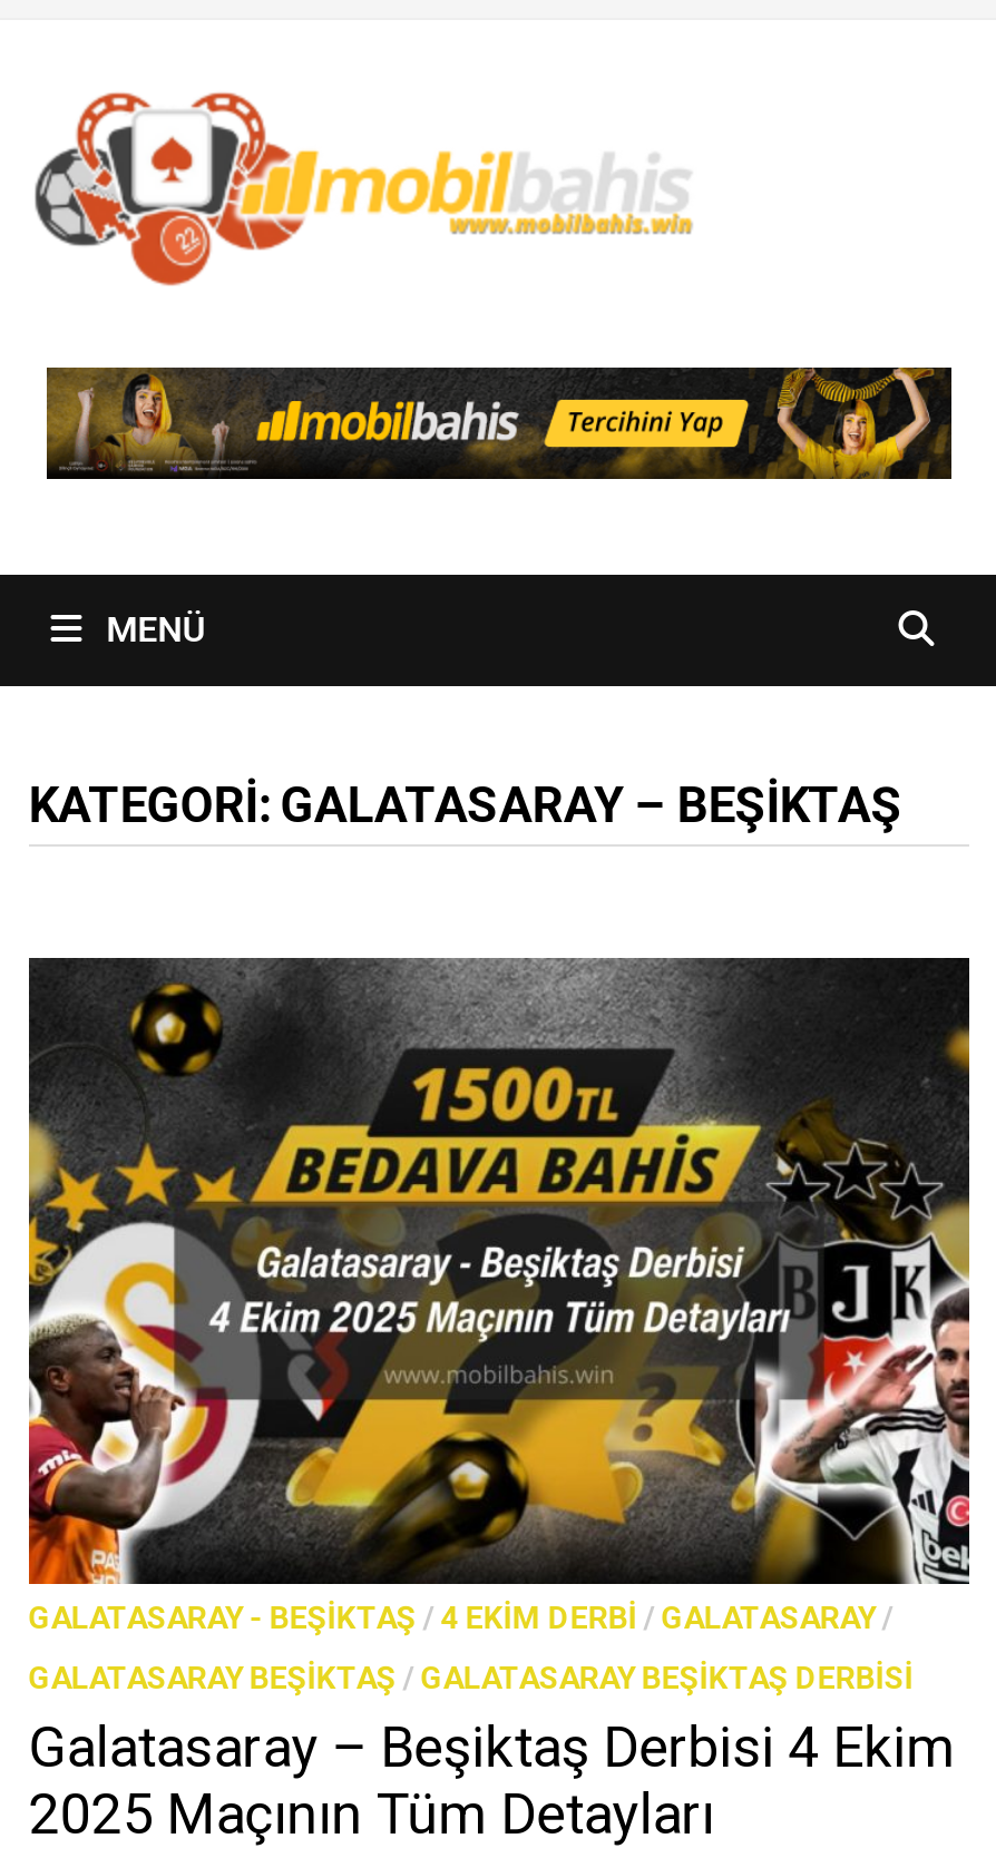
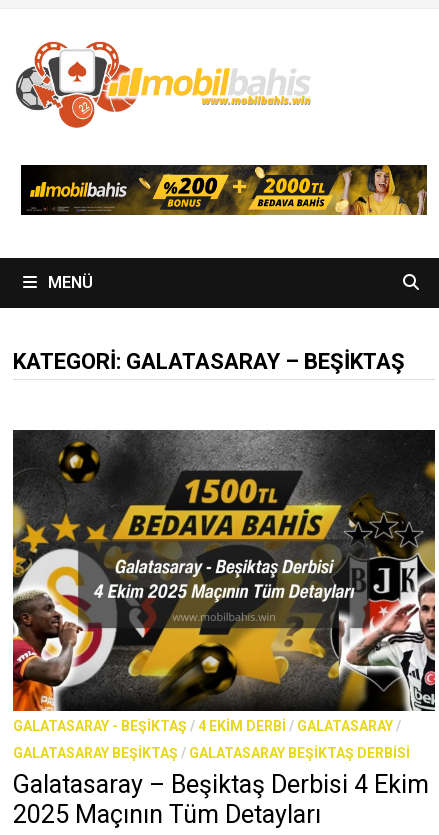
- [image]
+ [image]
